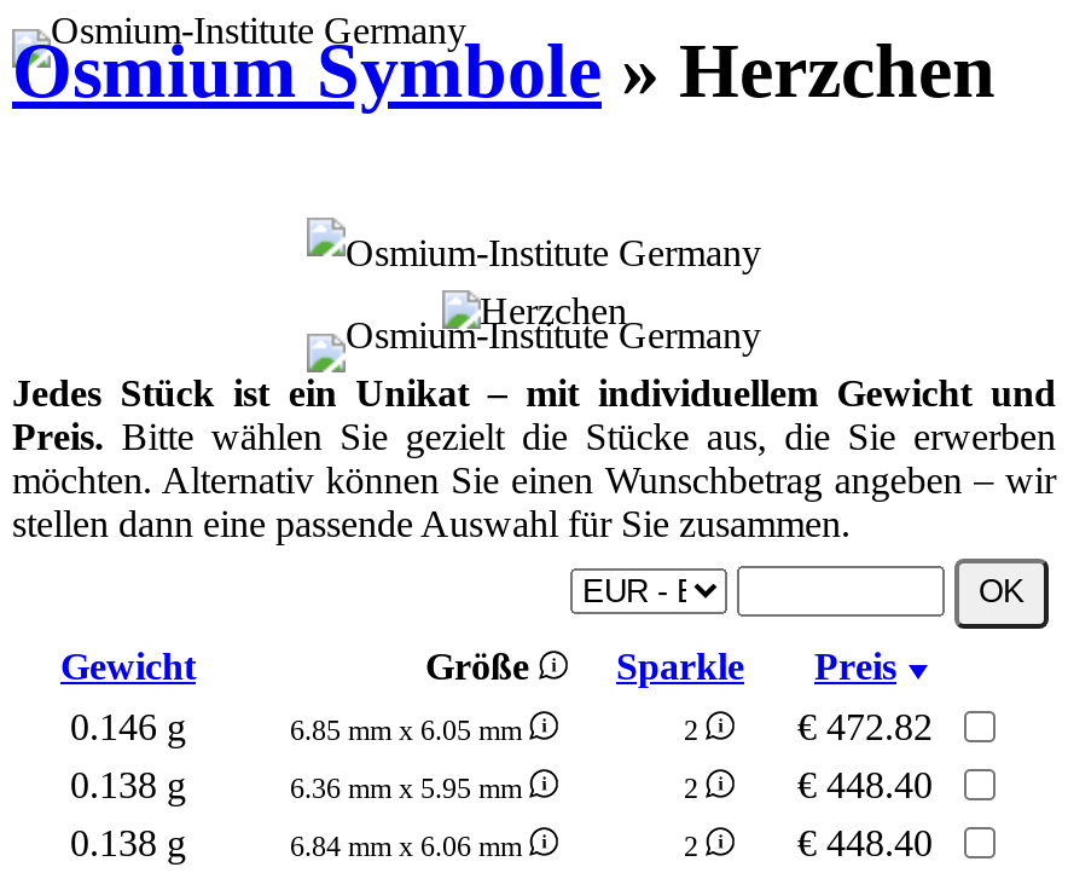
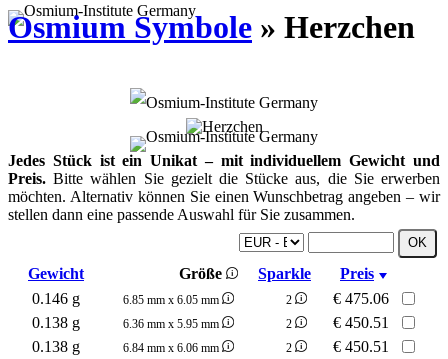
- €472.82
+ €475.06

- €448.40
+ €450.51

- €448.40
+ €450.51
